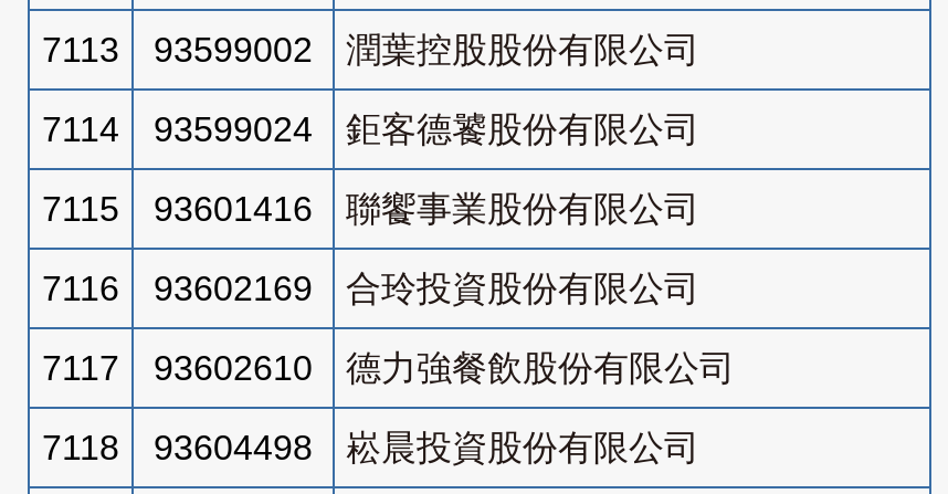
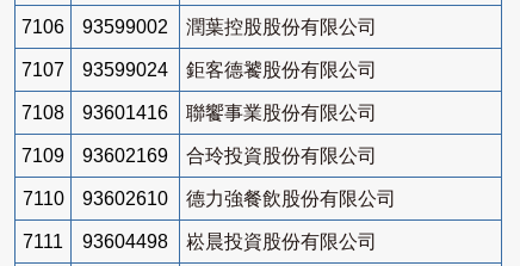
- 7113 93599002 潤葉控股股份有限公司
+ 7106 93599002 潤葉控股股份有限公司

- 7114 93599024 鉅客德饕股份有限公司
+ 7107 93599024 鉅客德饕股份有限公司

- 7115 93601416 聯饗事業股份有限公司
+ 7108 93601416 聯饗事業股份有限公司

- 7116 93602169 合玲投資股份有限公司
+ 7109 93602169 合玲投資股份有限公司

- 7117 93602610 德力強餐飲股份有限公司
+ 7110 93602610 德力強餐飲股份有限公司

- 7118 93604498 崧晨投資股份有限公司
+ 7111 93604498 崧晨投資股份有限公司
